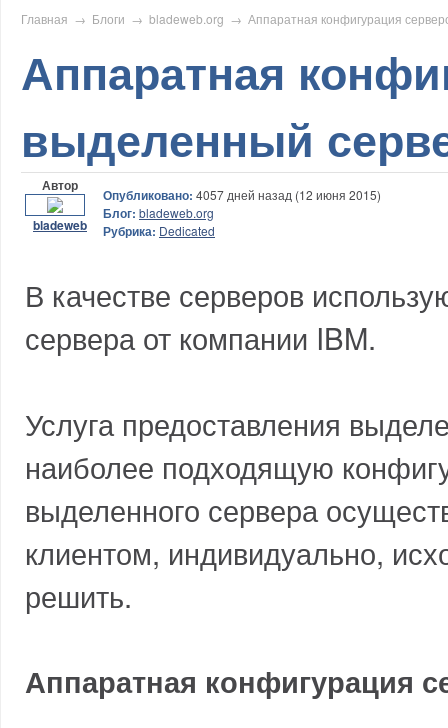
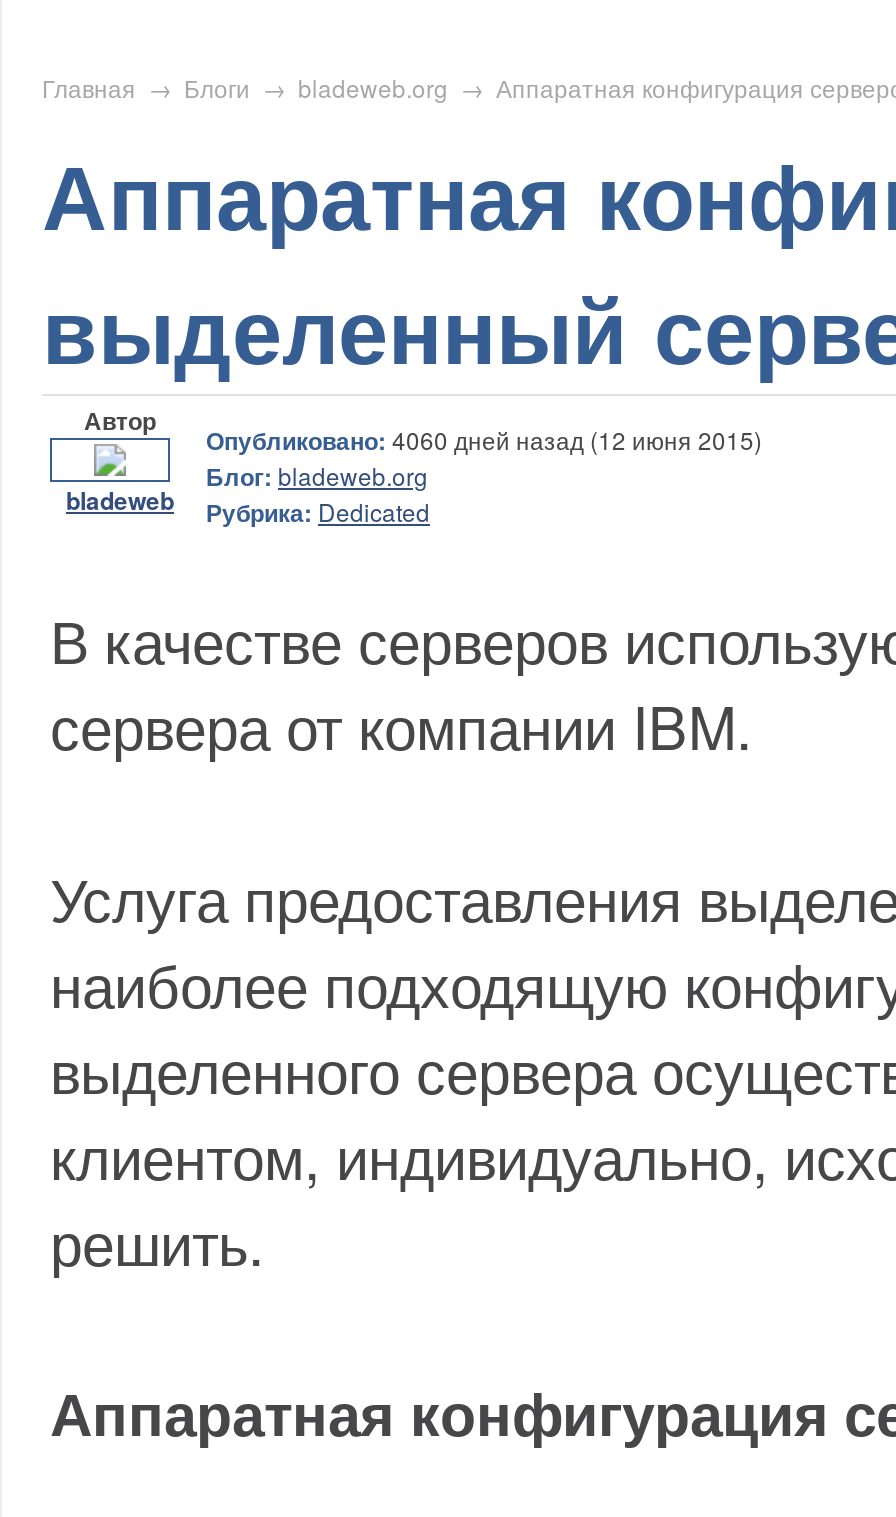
- Опубликовано: 4057 дней назад (12 июня 2015)
+ Опубликовано: 4060 дней назад (12 июня 2015)
